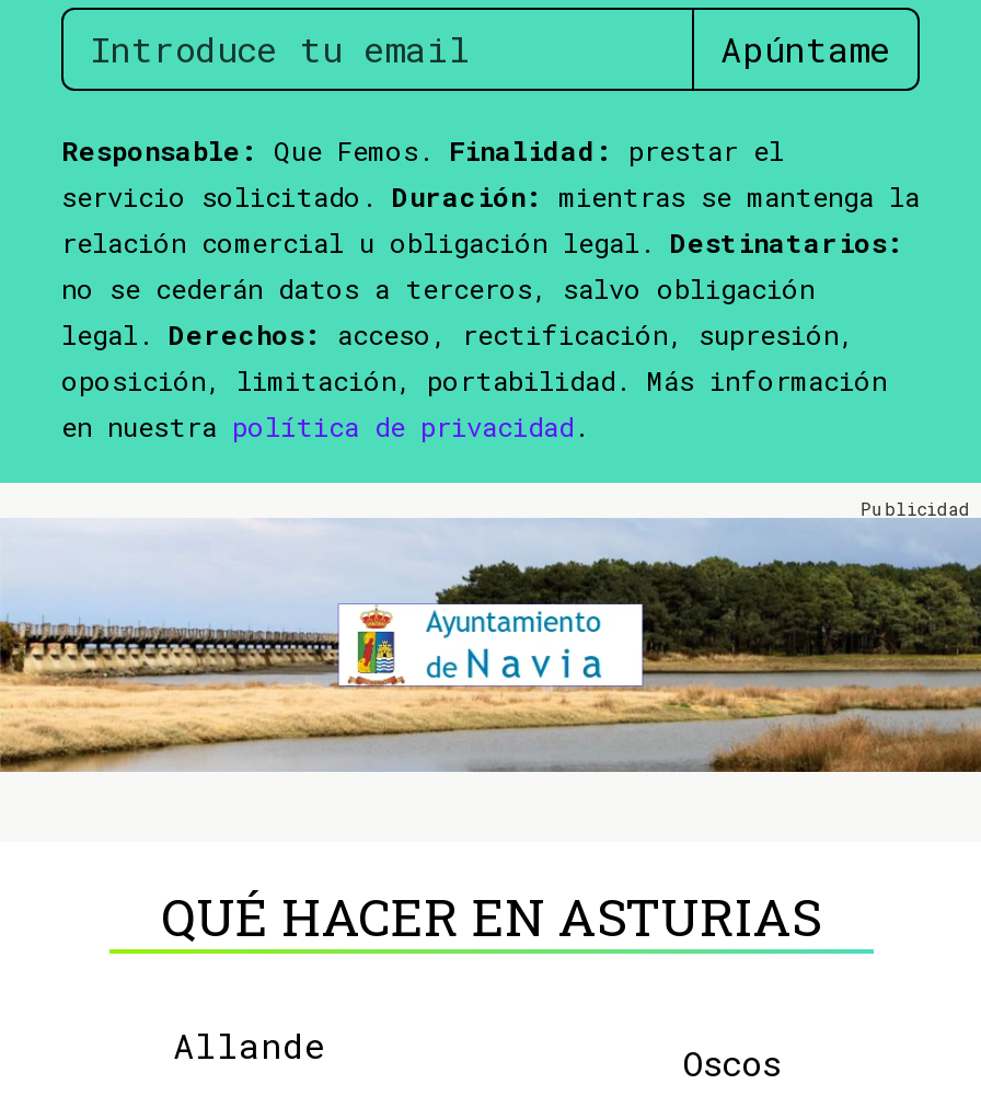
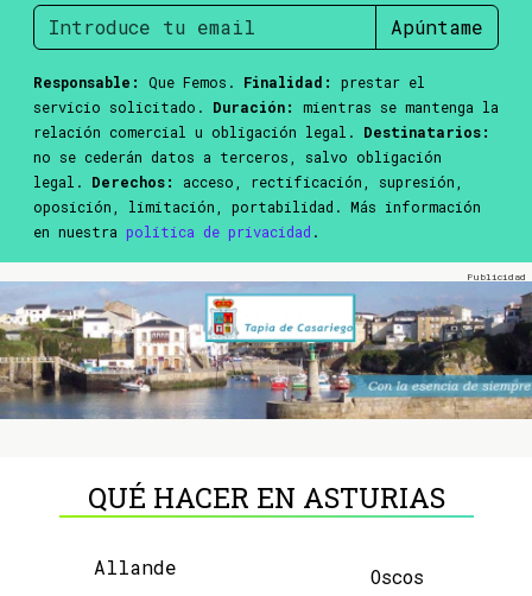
- [image]
+ [image]
